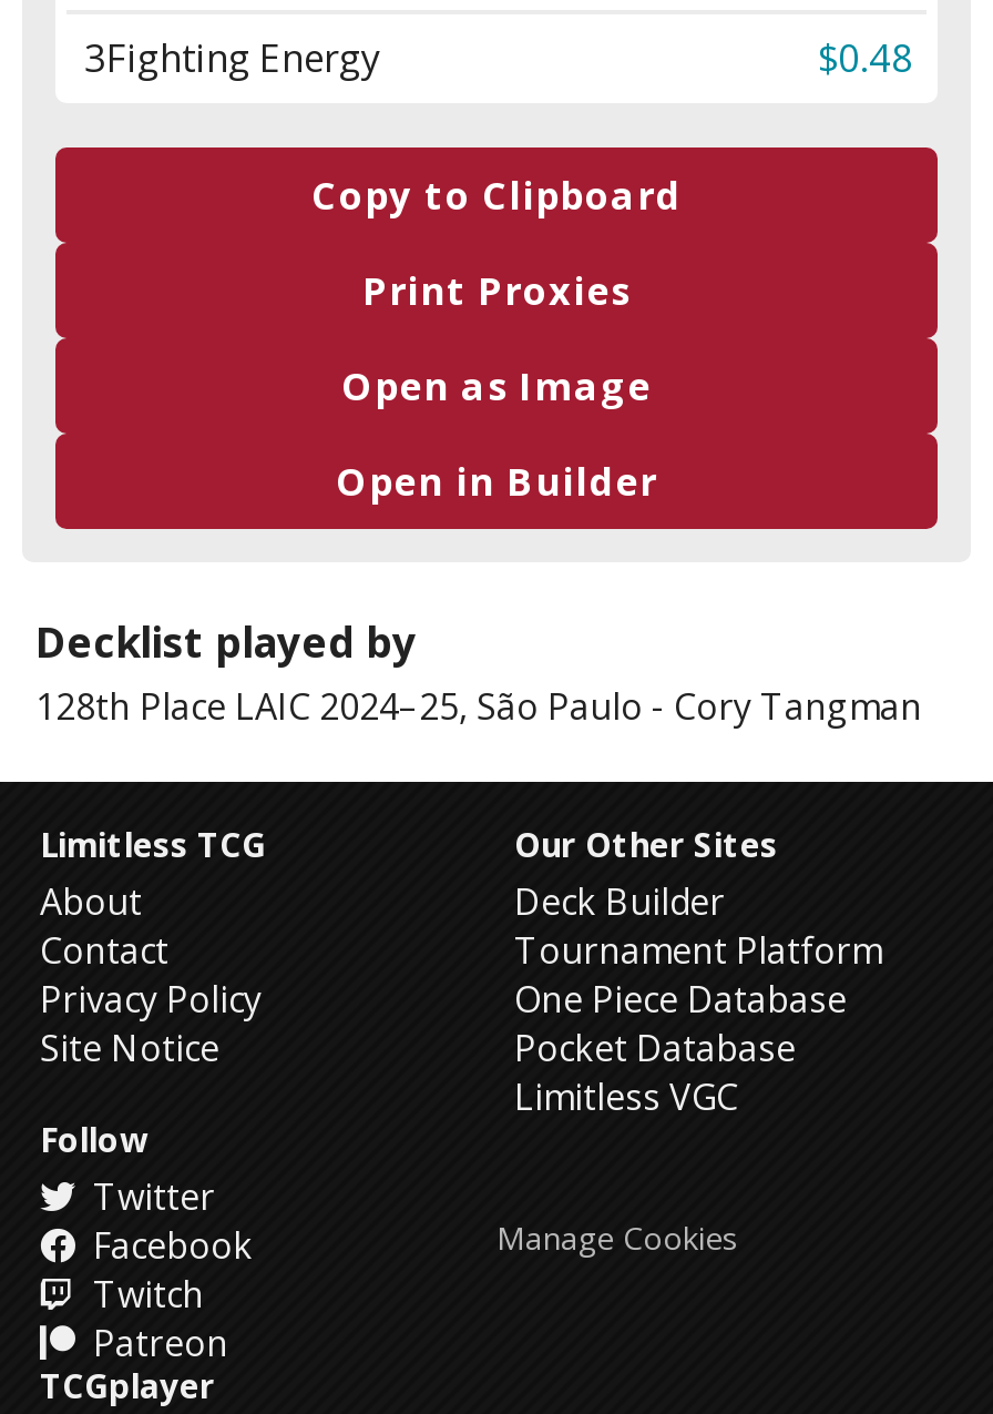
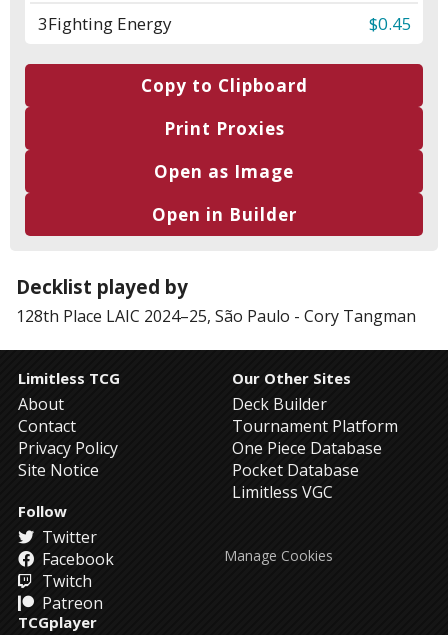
- $0.48
+ $0.45
